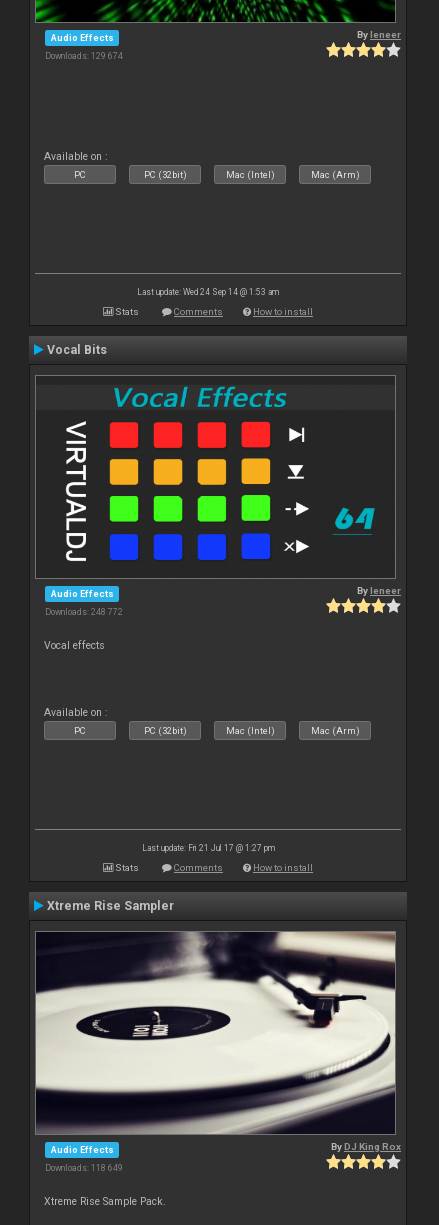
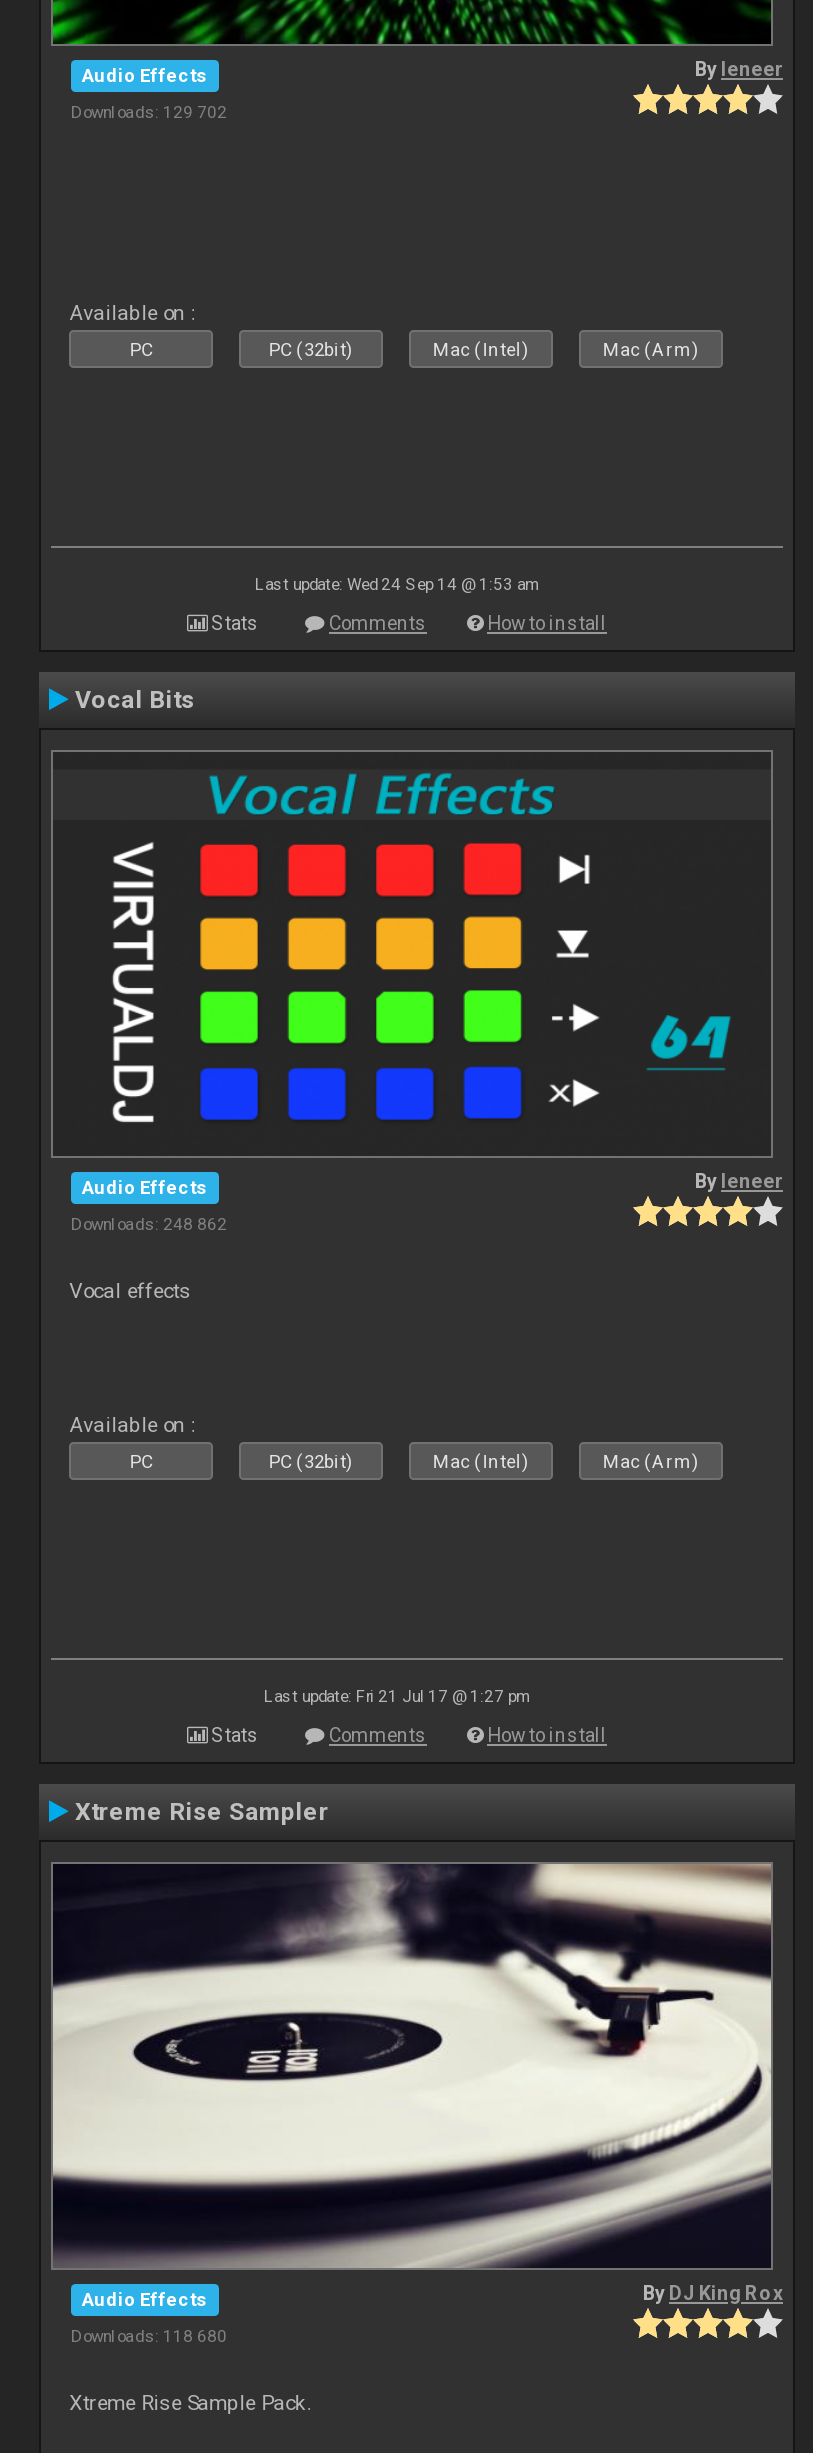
- Downloads: 129 674
+ Downloads: 129 702

- Downloads: 248 772
+ Downloads: 248 862

- Downloads: 118 649
+ Downloads: 118 680
